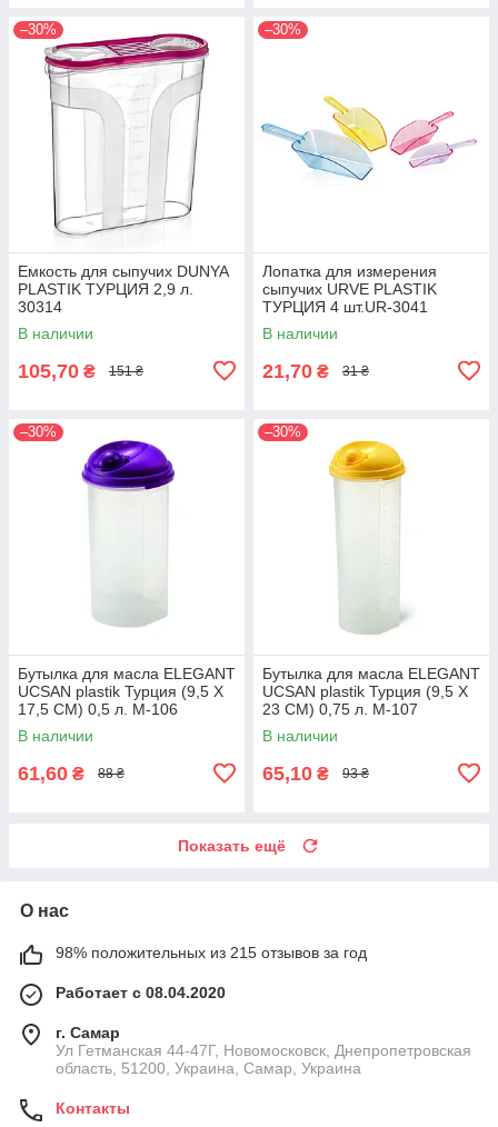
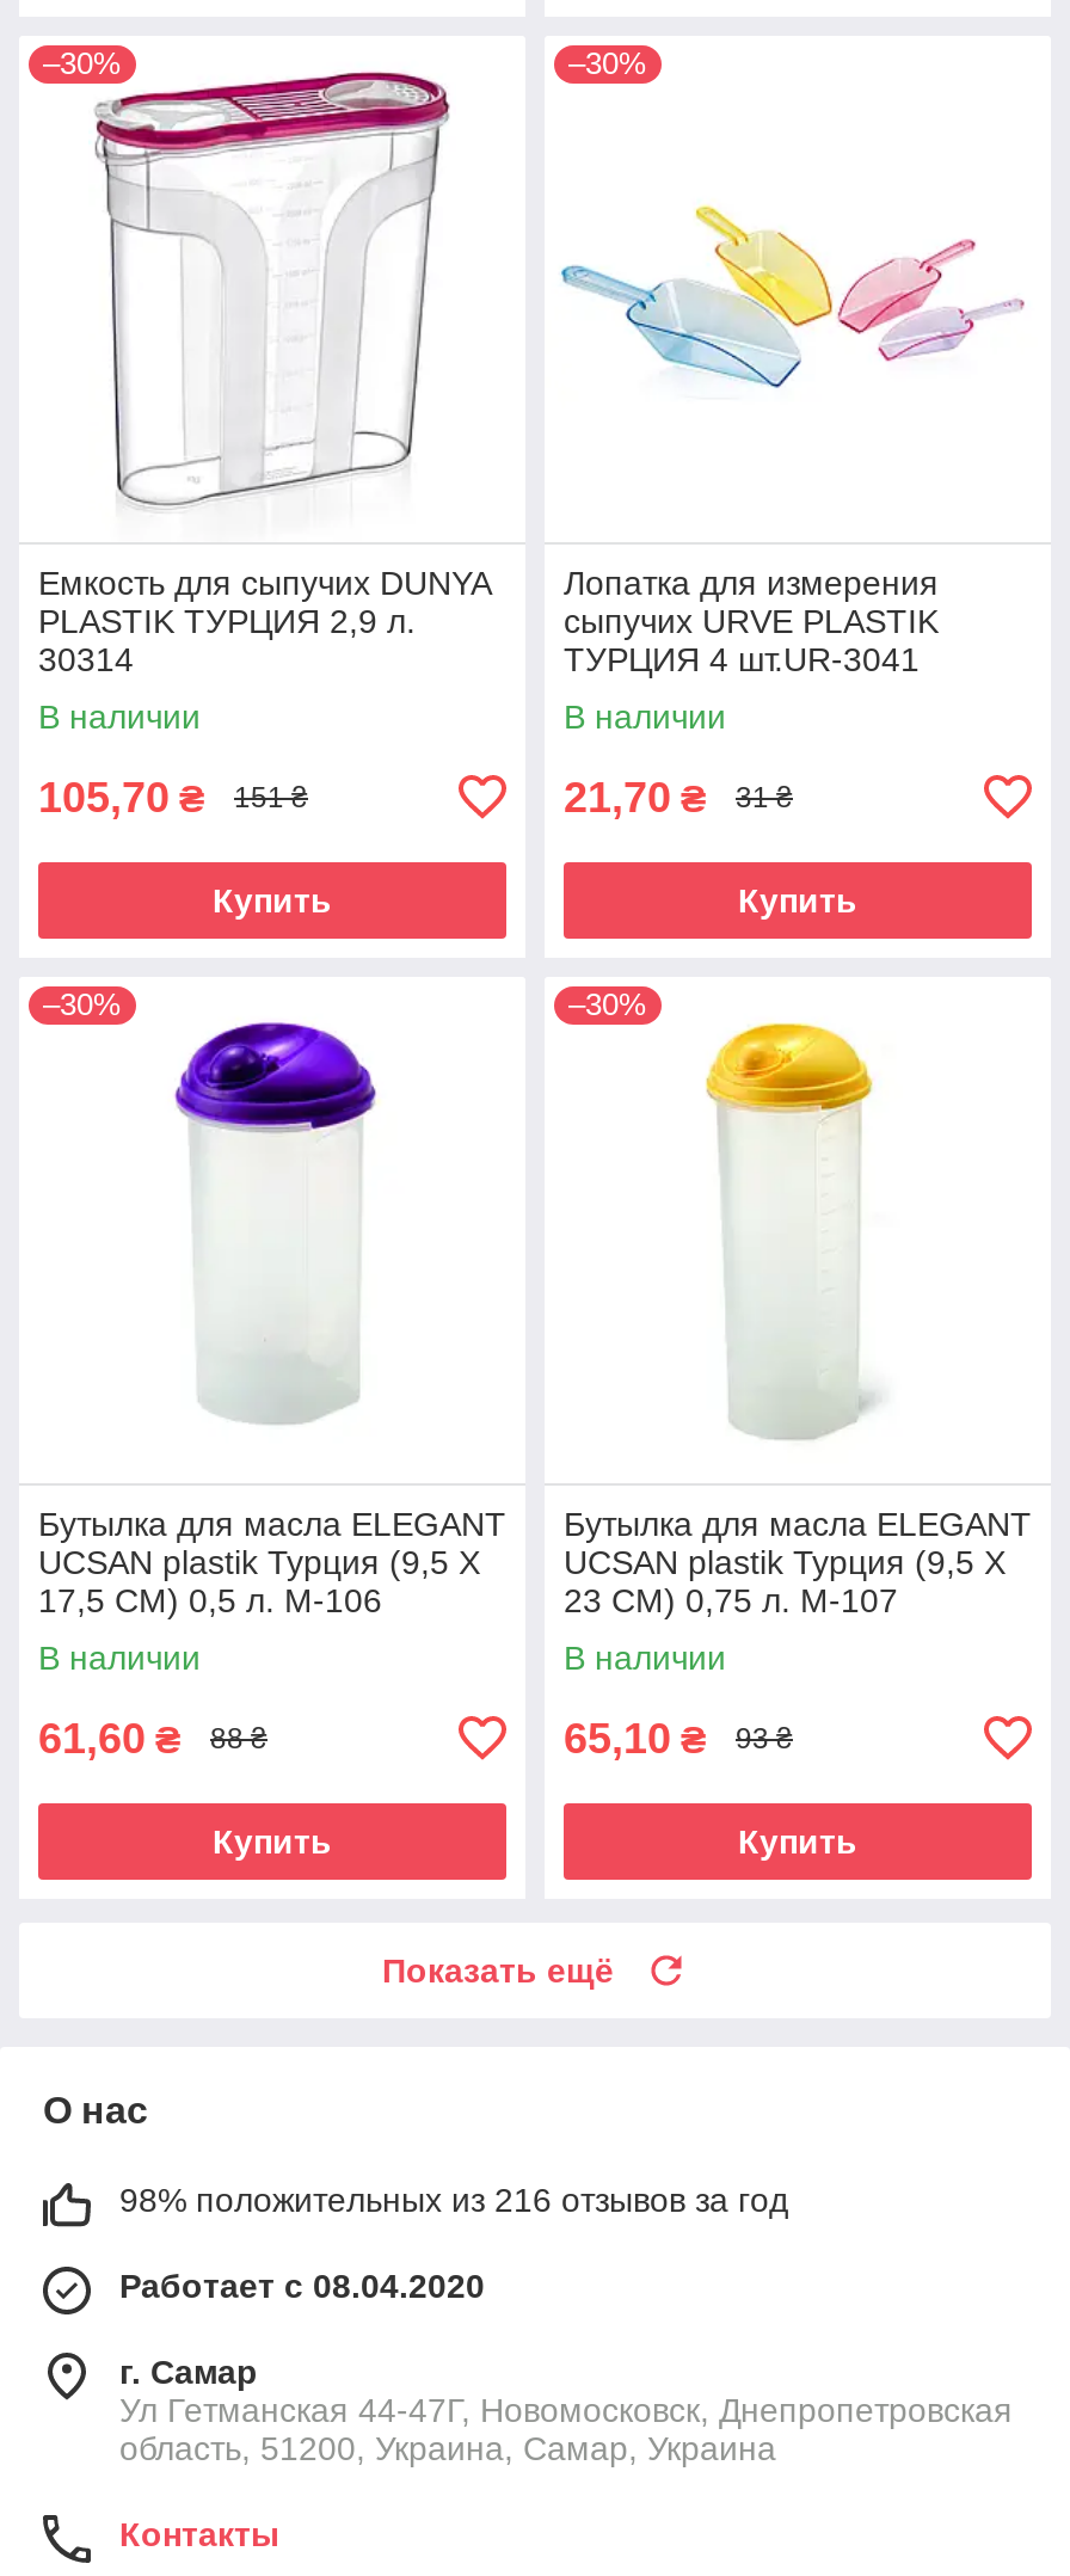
+ Купить

+ Купить

+ Купить

+ Купить

- 98% положительных из 215 отзывов за год
+ 98% положительных из 216 отзывов за год
